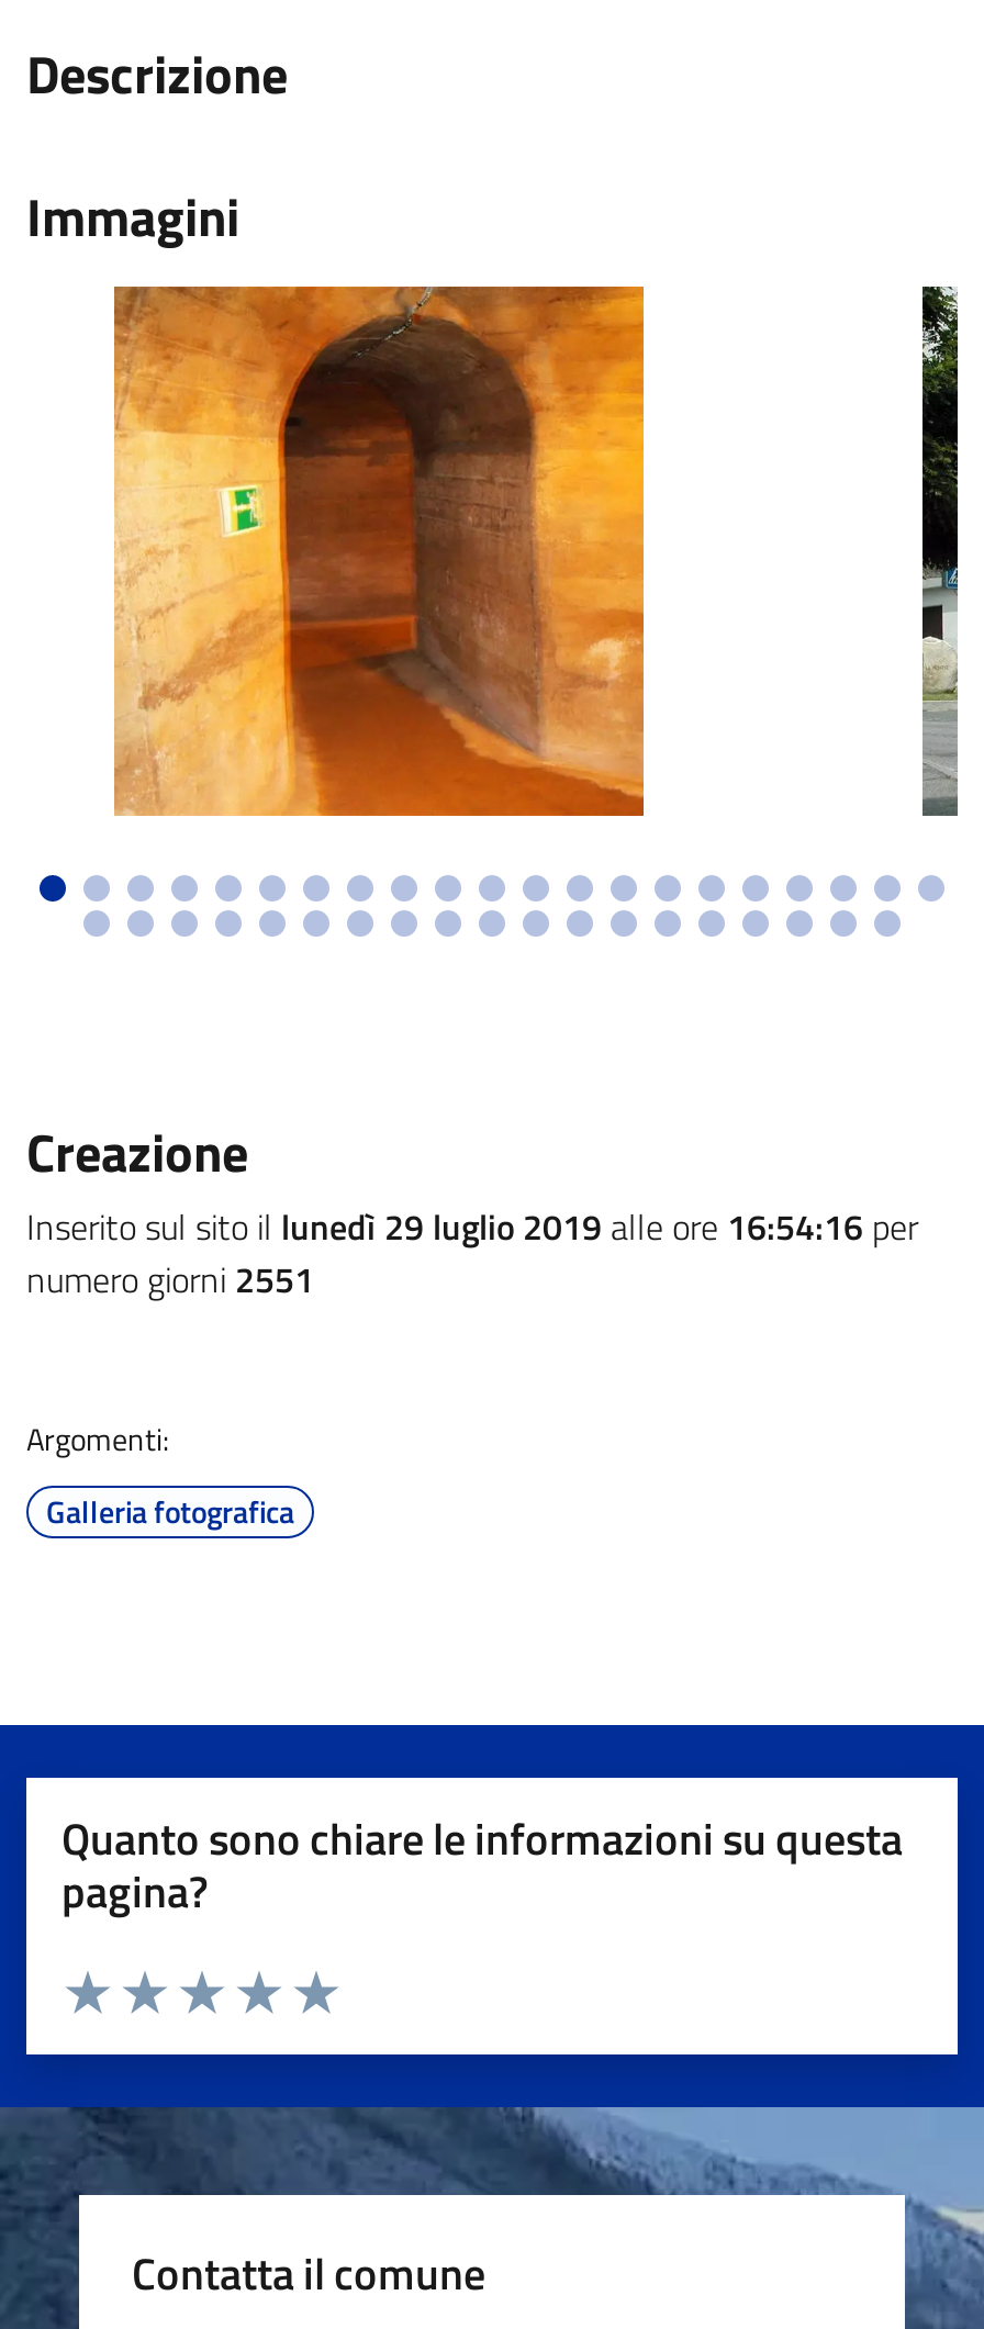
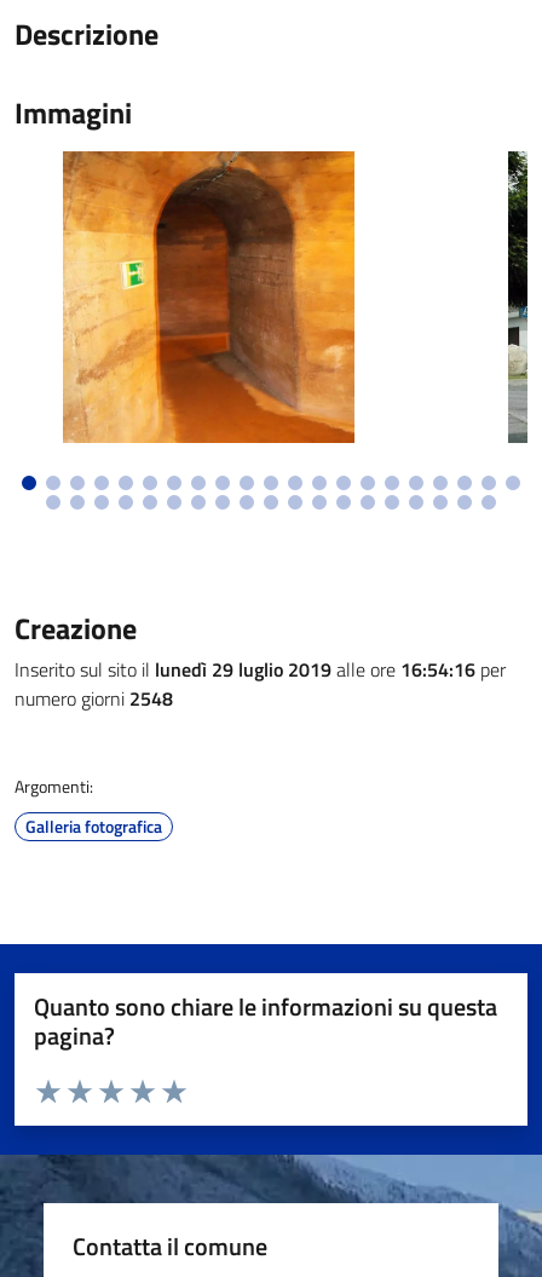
- numero giorni 2551
+ numero giorni 2548
